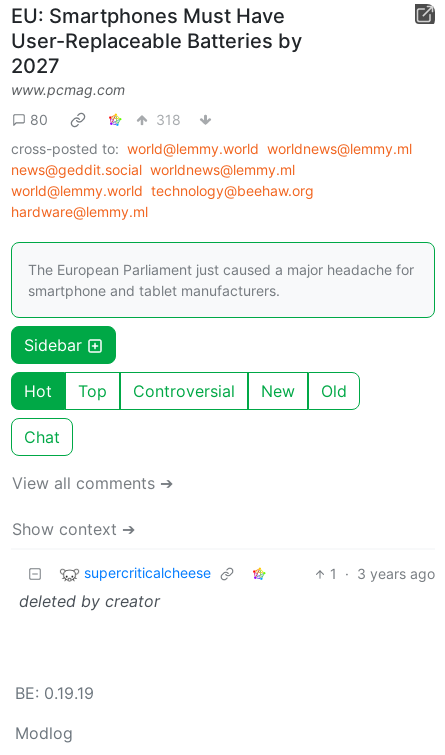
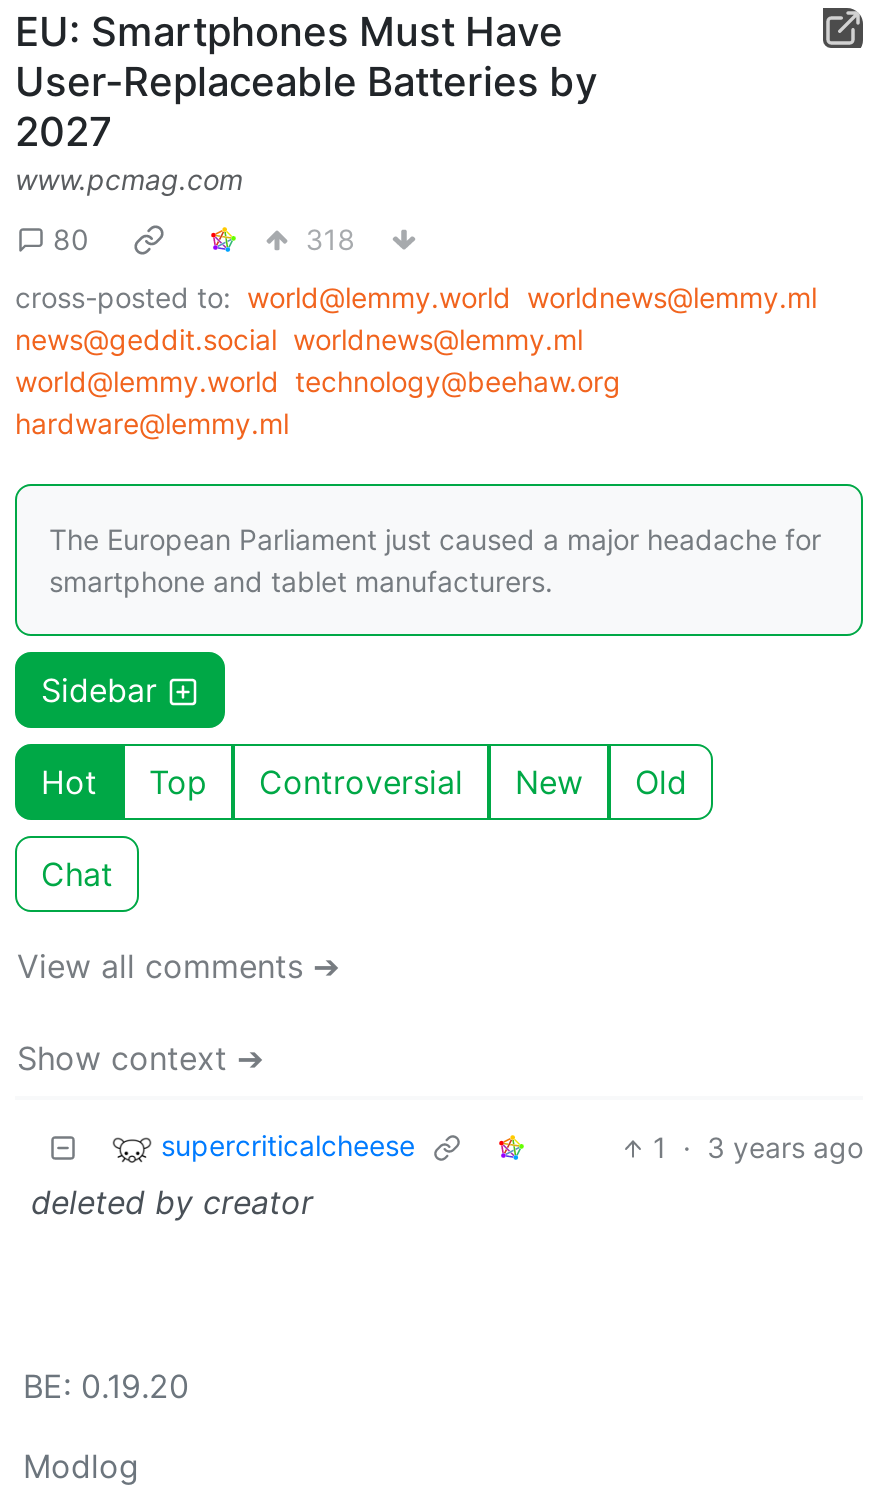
- BE: 0.19.19
+ BE: 0.19.20
